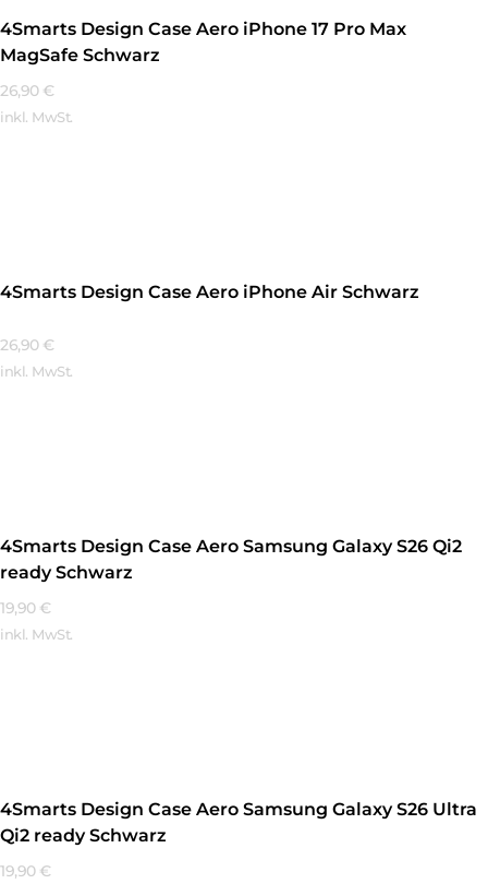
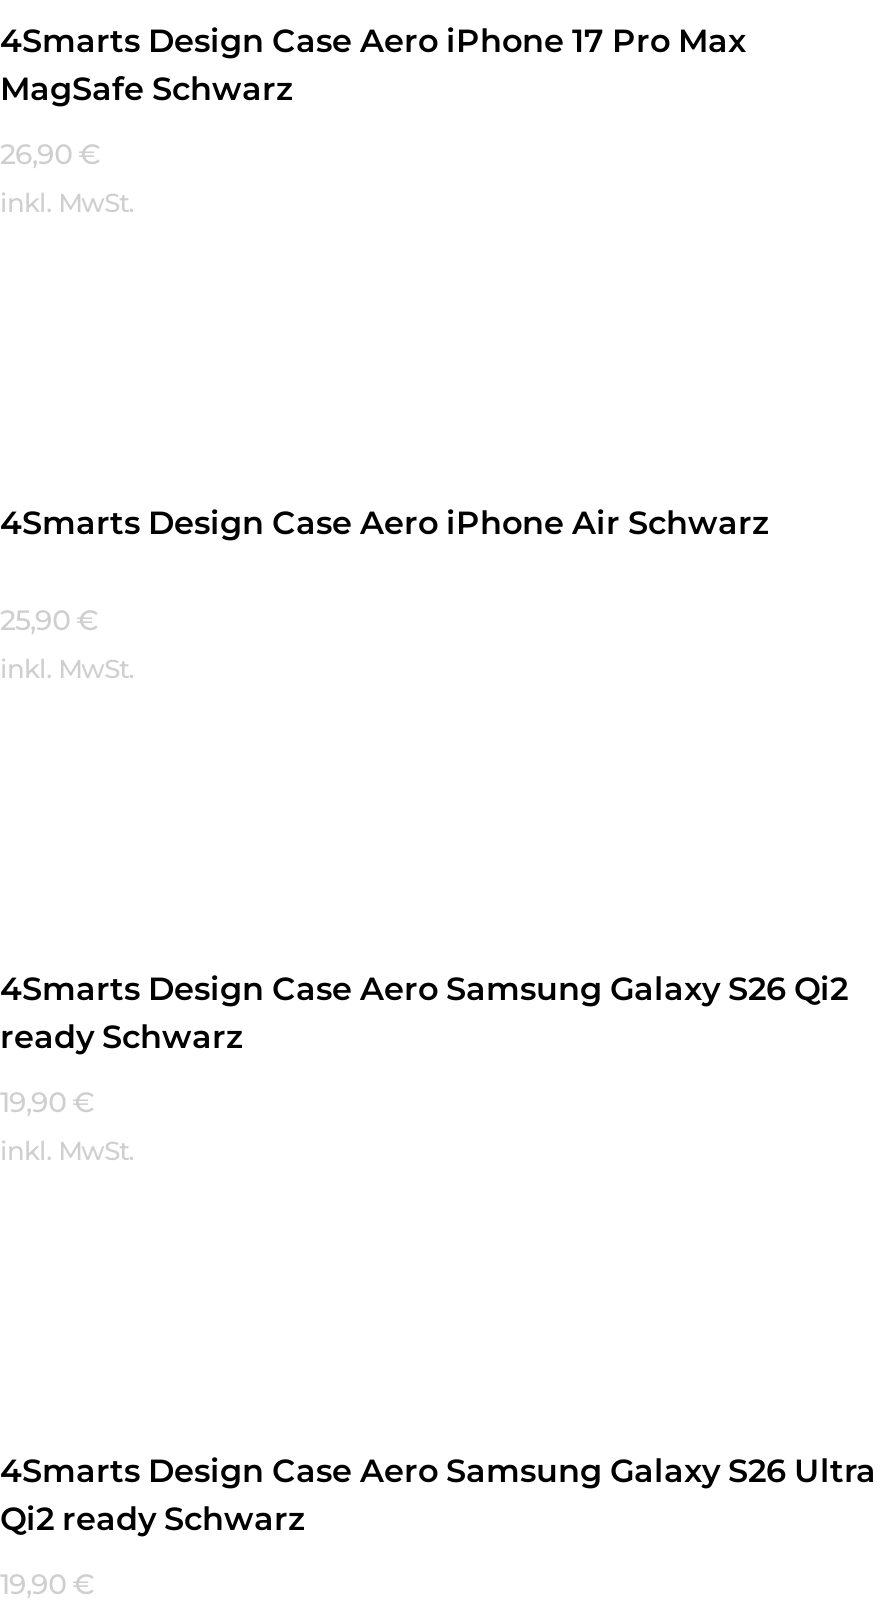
- 26,90 €
+ 25,90 €
